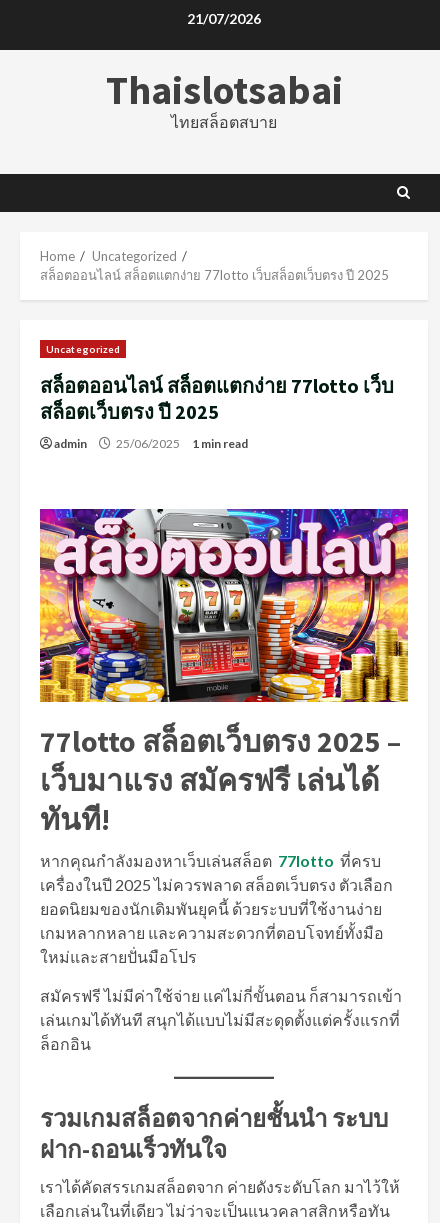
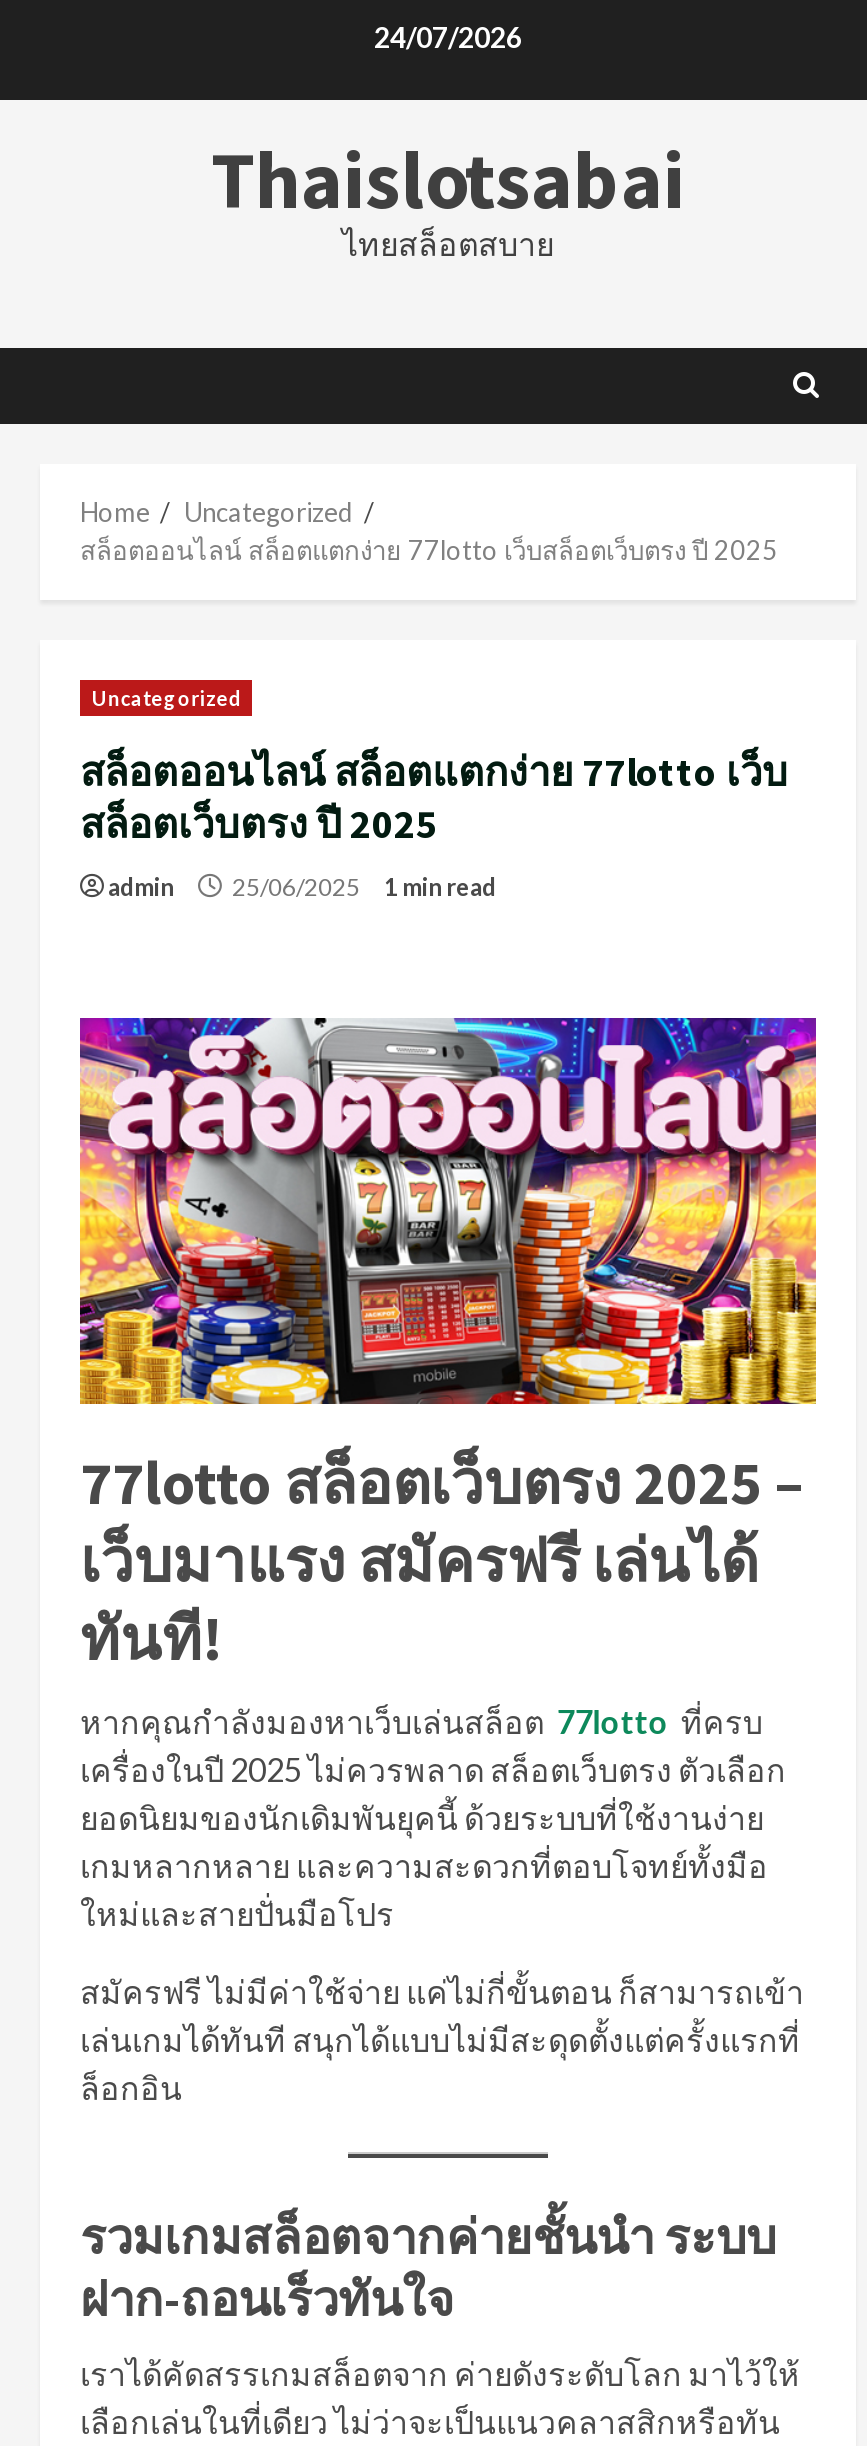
- 21/07/2026
+ 24/07/2026
